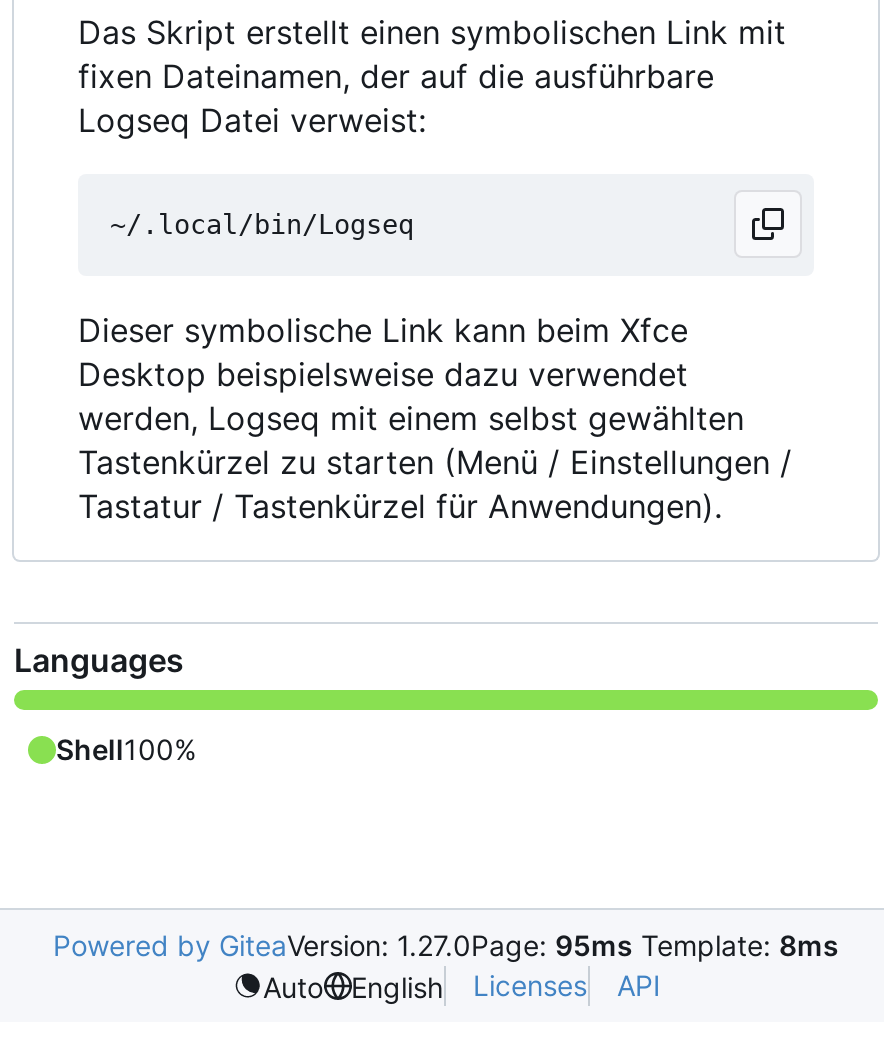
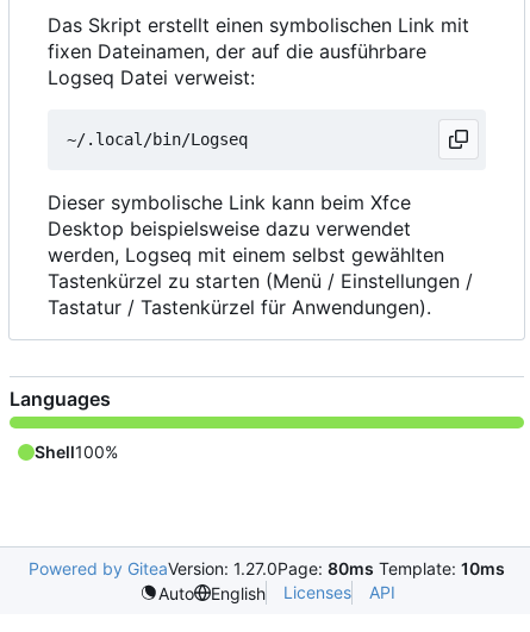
- Powered by GiteaVersion: 1.27.0Page: 95ms Template: 8ms
+ Powered by GiteaVersion: 1.27.0Page: 80ms Template: 10ms
